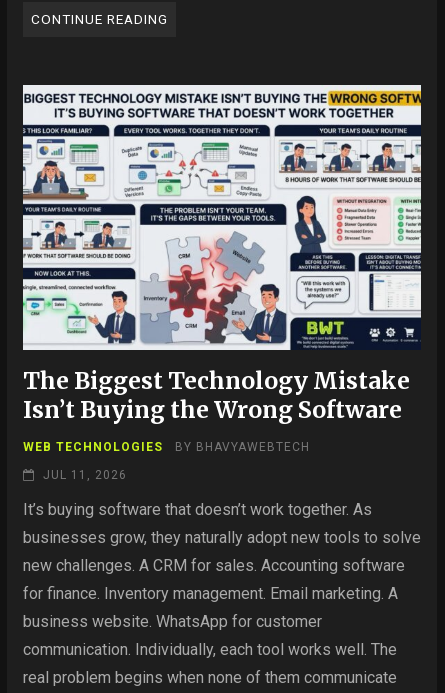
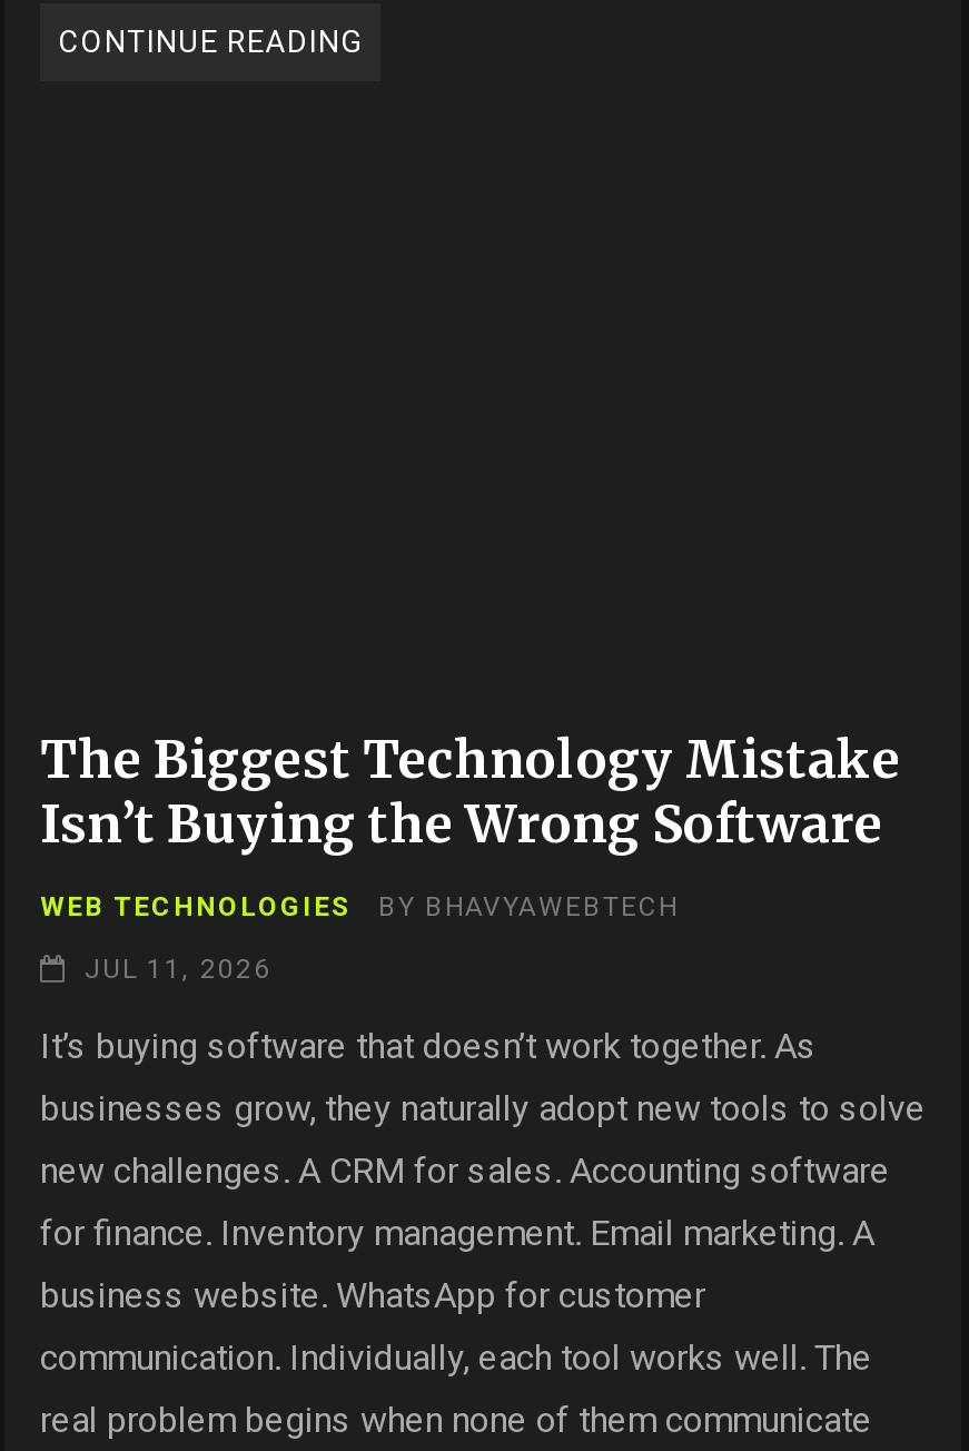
- [image]
